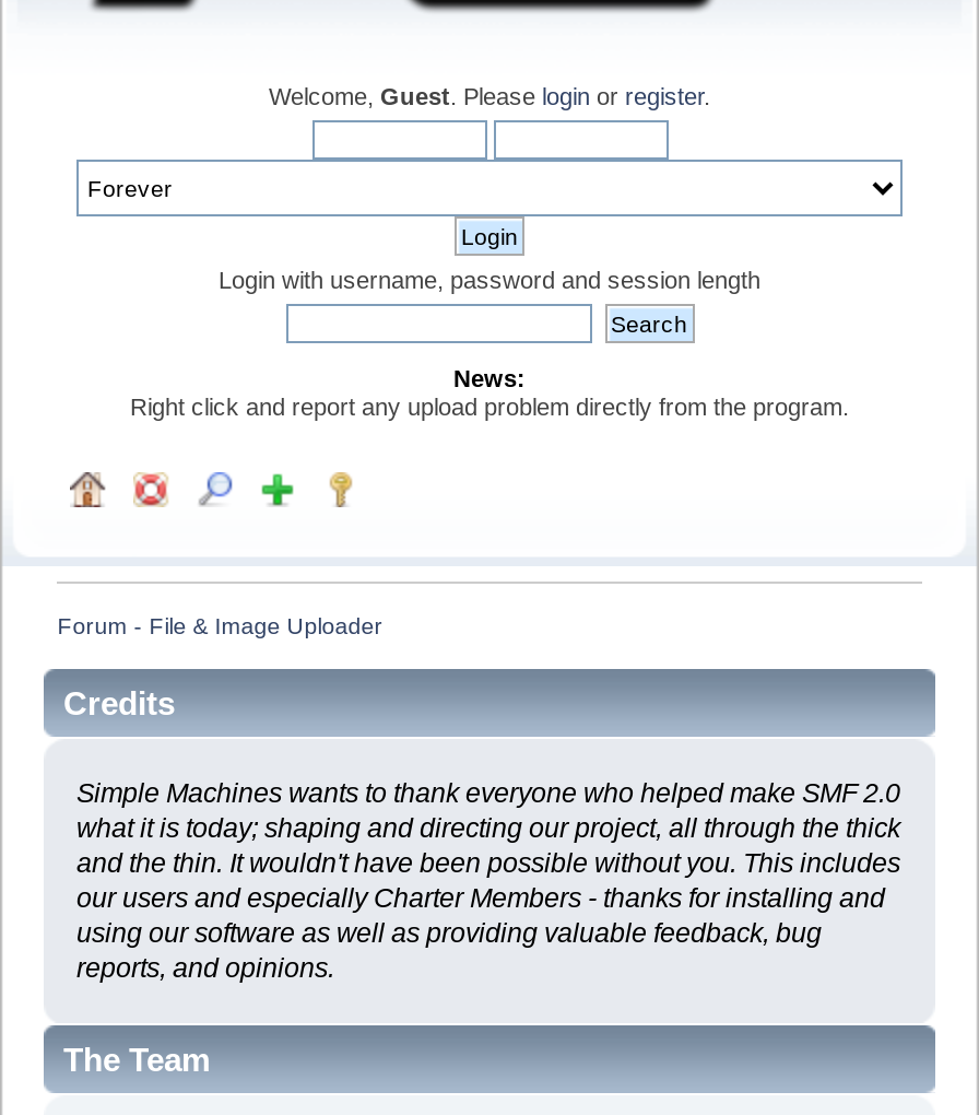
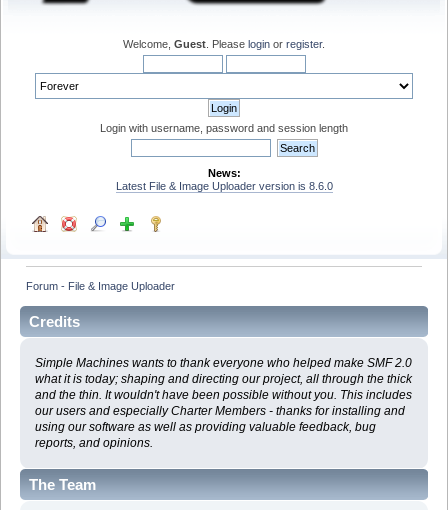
- Right click and report any upload problem directly from the program.
+ Latest File & Image Uploader version is 8.6.0
